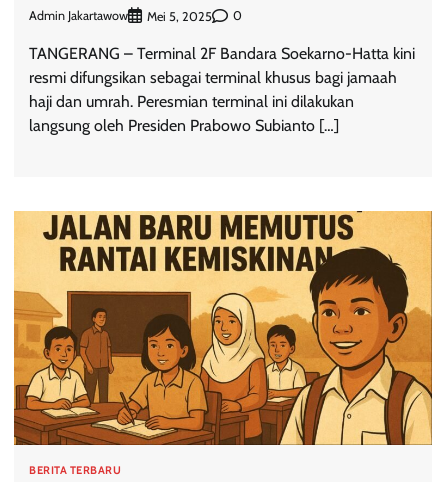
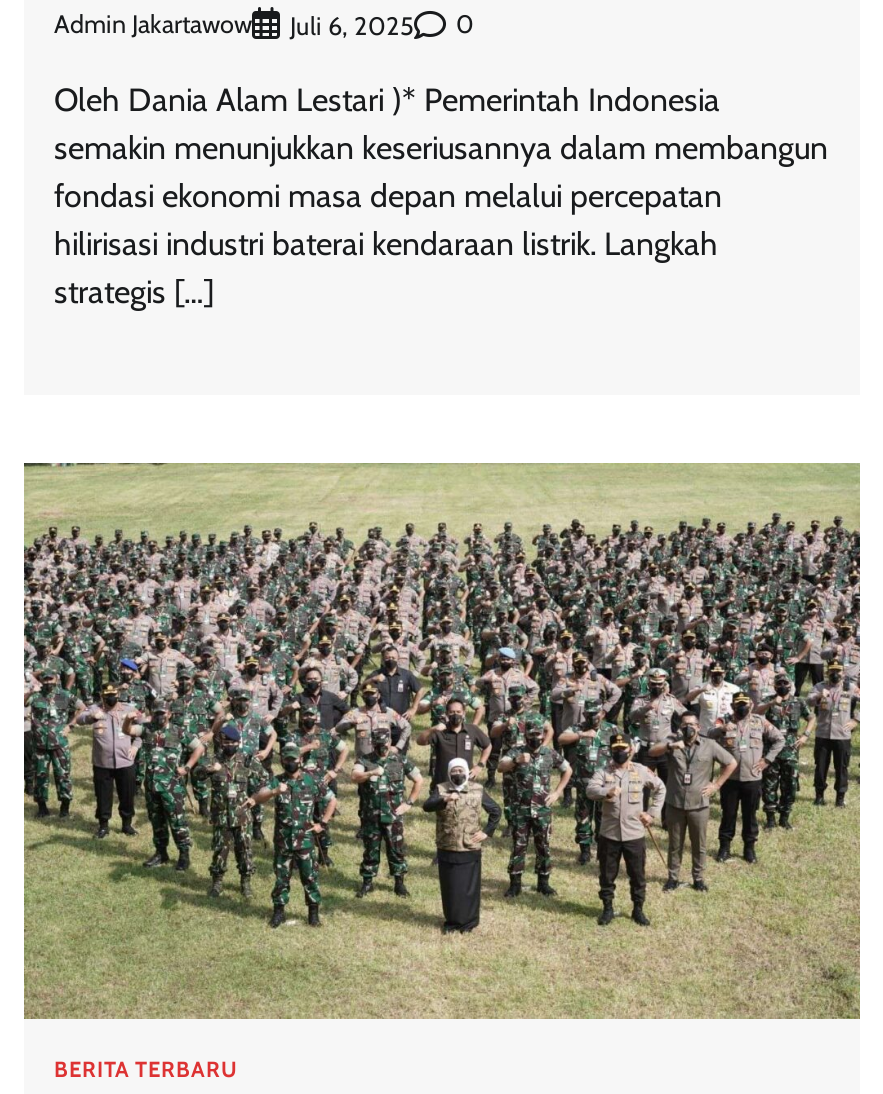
- Mei 5, 2025
+ Juli 6, 2025

- TANGERANG – Terminal 2F Bandara Soekarno-Hatta kini
- resmi difungsikan sebagai terminal khusus bagi jamaah
- haji dan umrah. Peresmian terminal ini dilakukan
- langsung oleh Presiden Prabowo Subianto […]
+ Oleh Dania Alam Lestari )* Pemerintah Indonesia
+ semakin menunjukkan keseriusannya dalam membangun
+ fondasi ekonomi masa depan melalui percepatan
+ hilirisasi industri baterai kendaraan listrik. Langkah
+ strategis […]

- [image]
+ [image]
